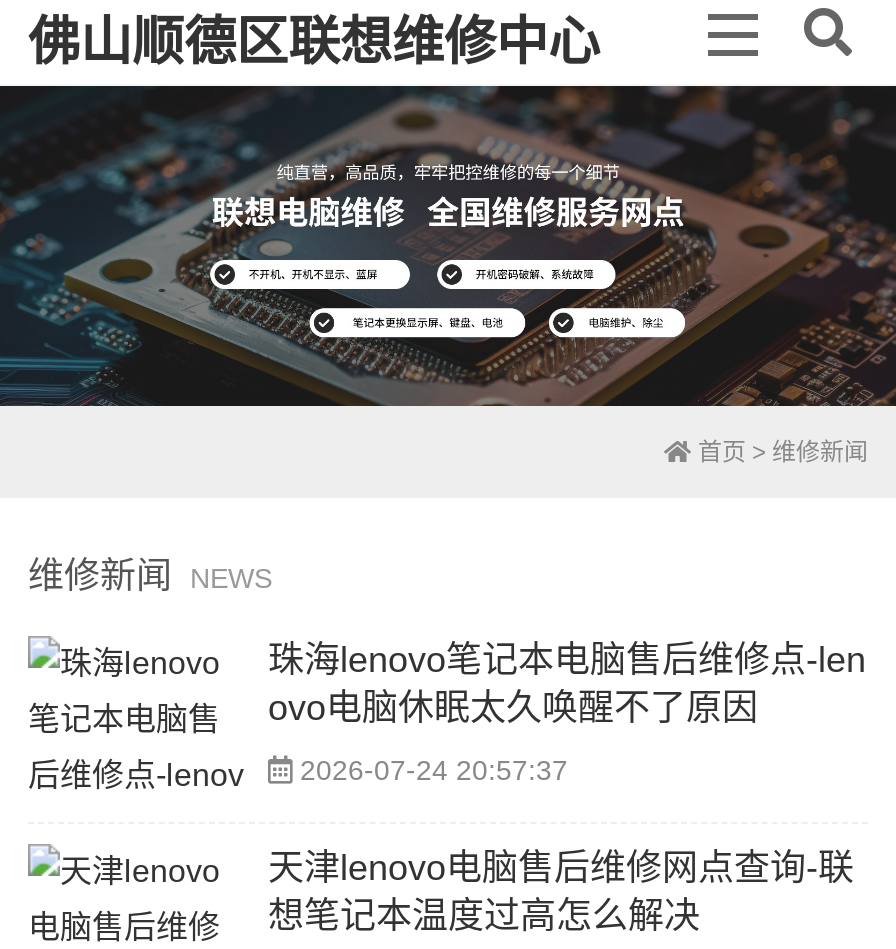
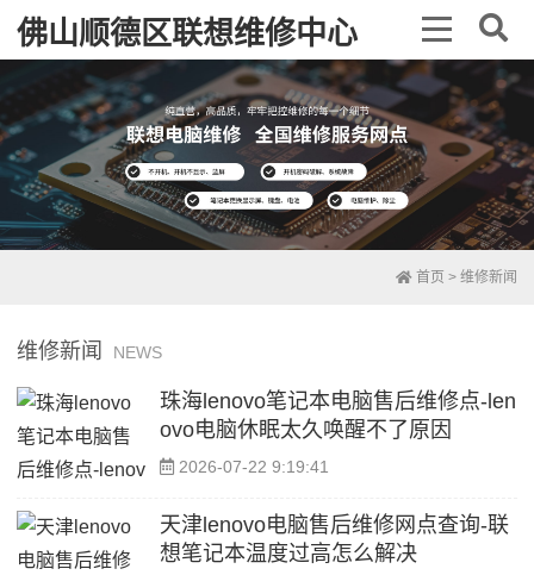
- 2026-07-24 20:57:37
+ 2026-07-22 9:19:41
